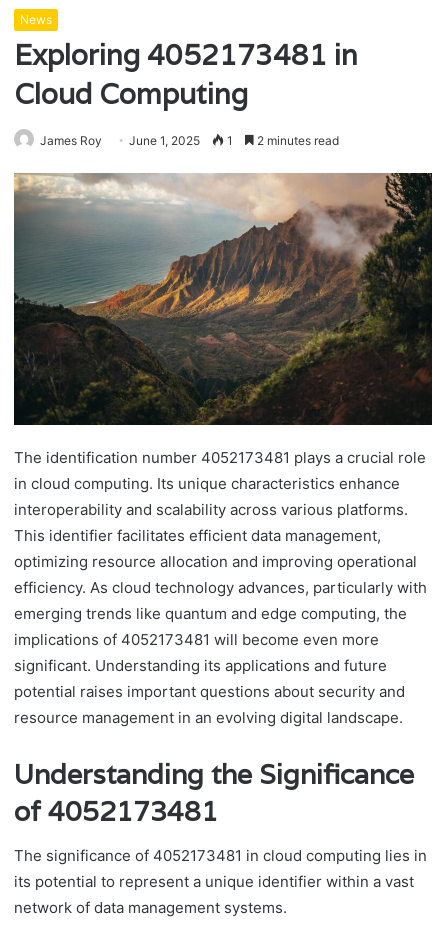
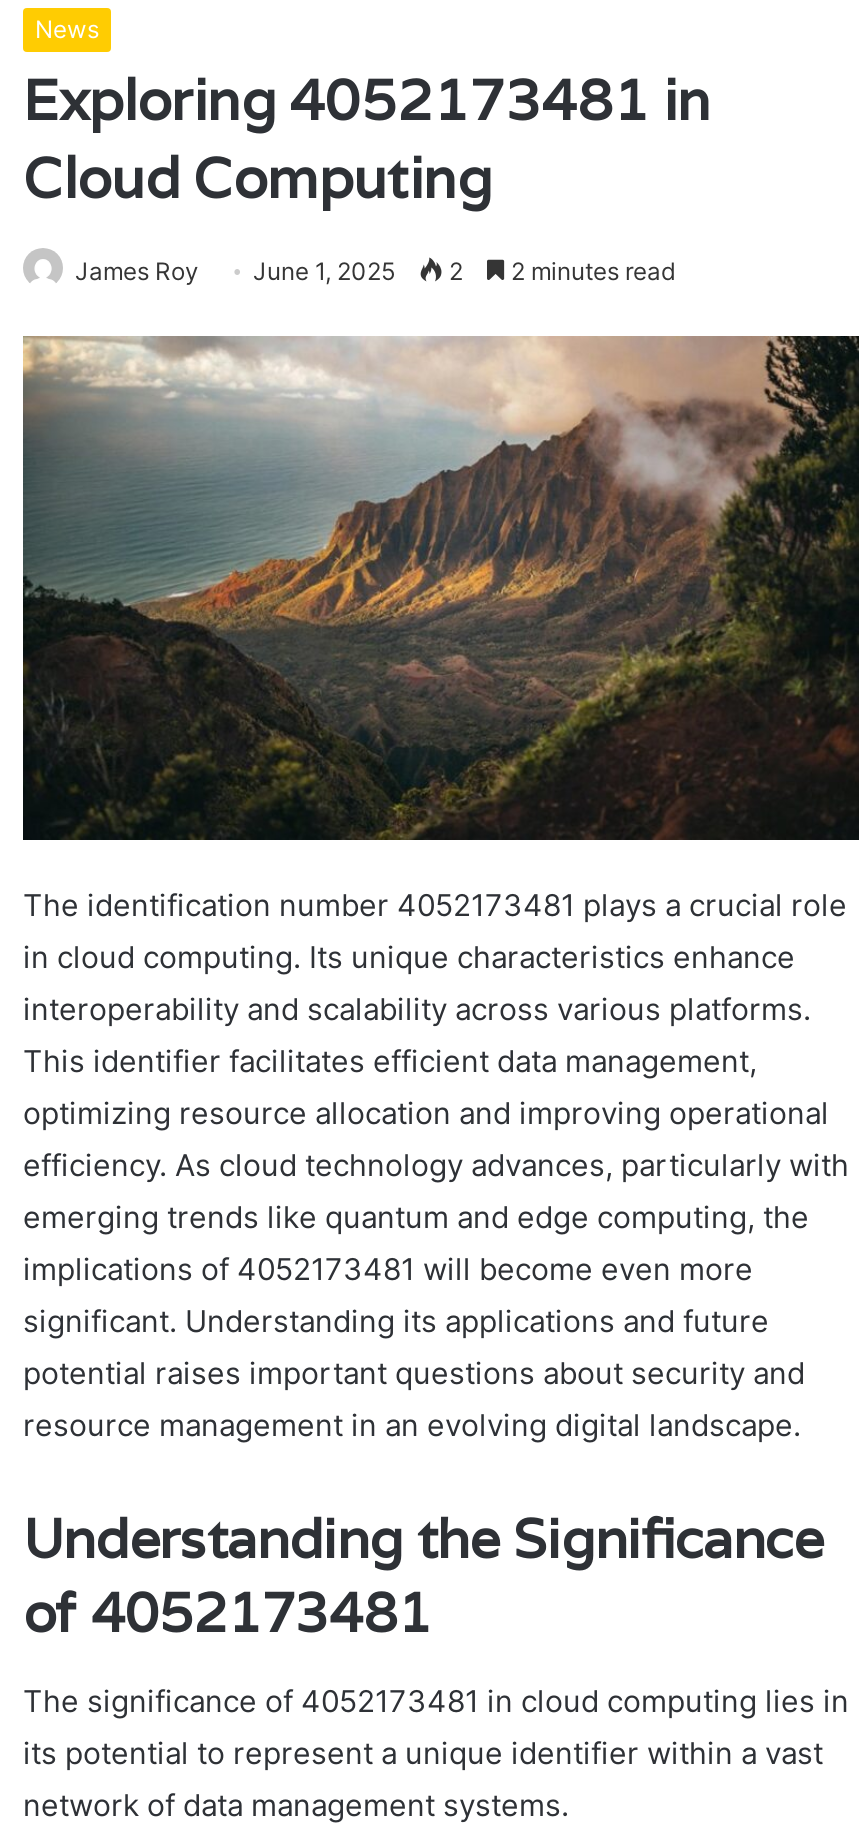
- James Roy June 1, 2025 1 2 minutes read
+ James Roy June 1, 2025 2 2 minutes read
